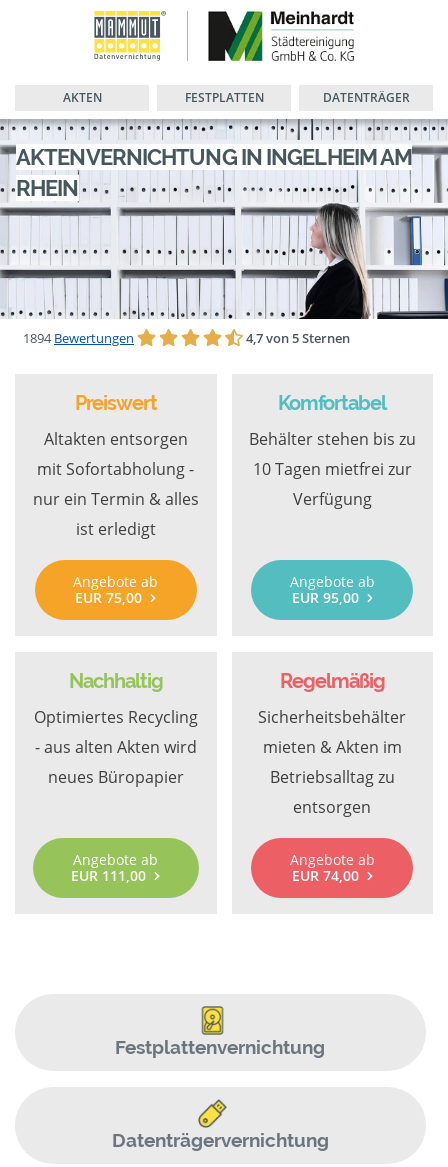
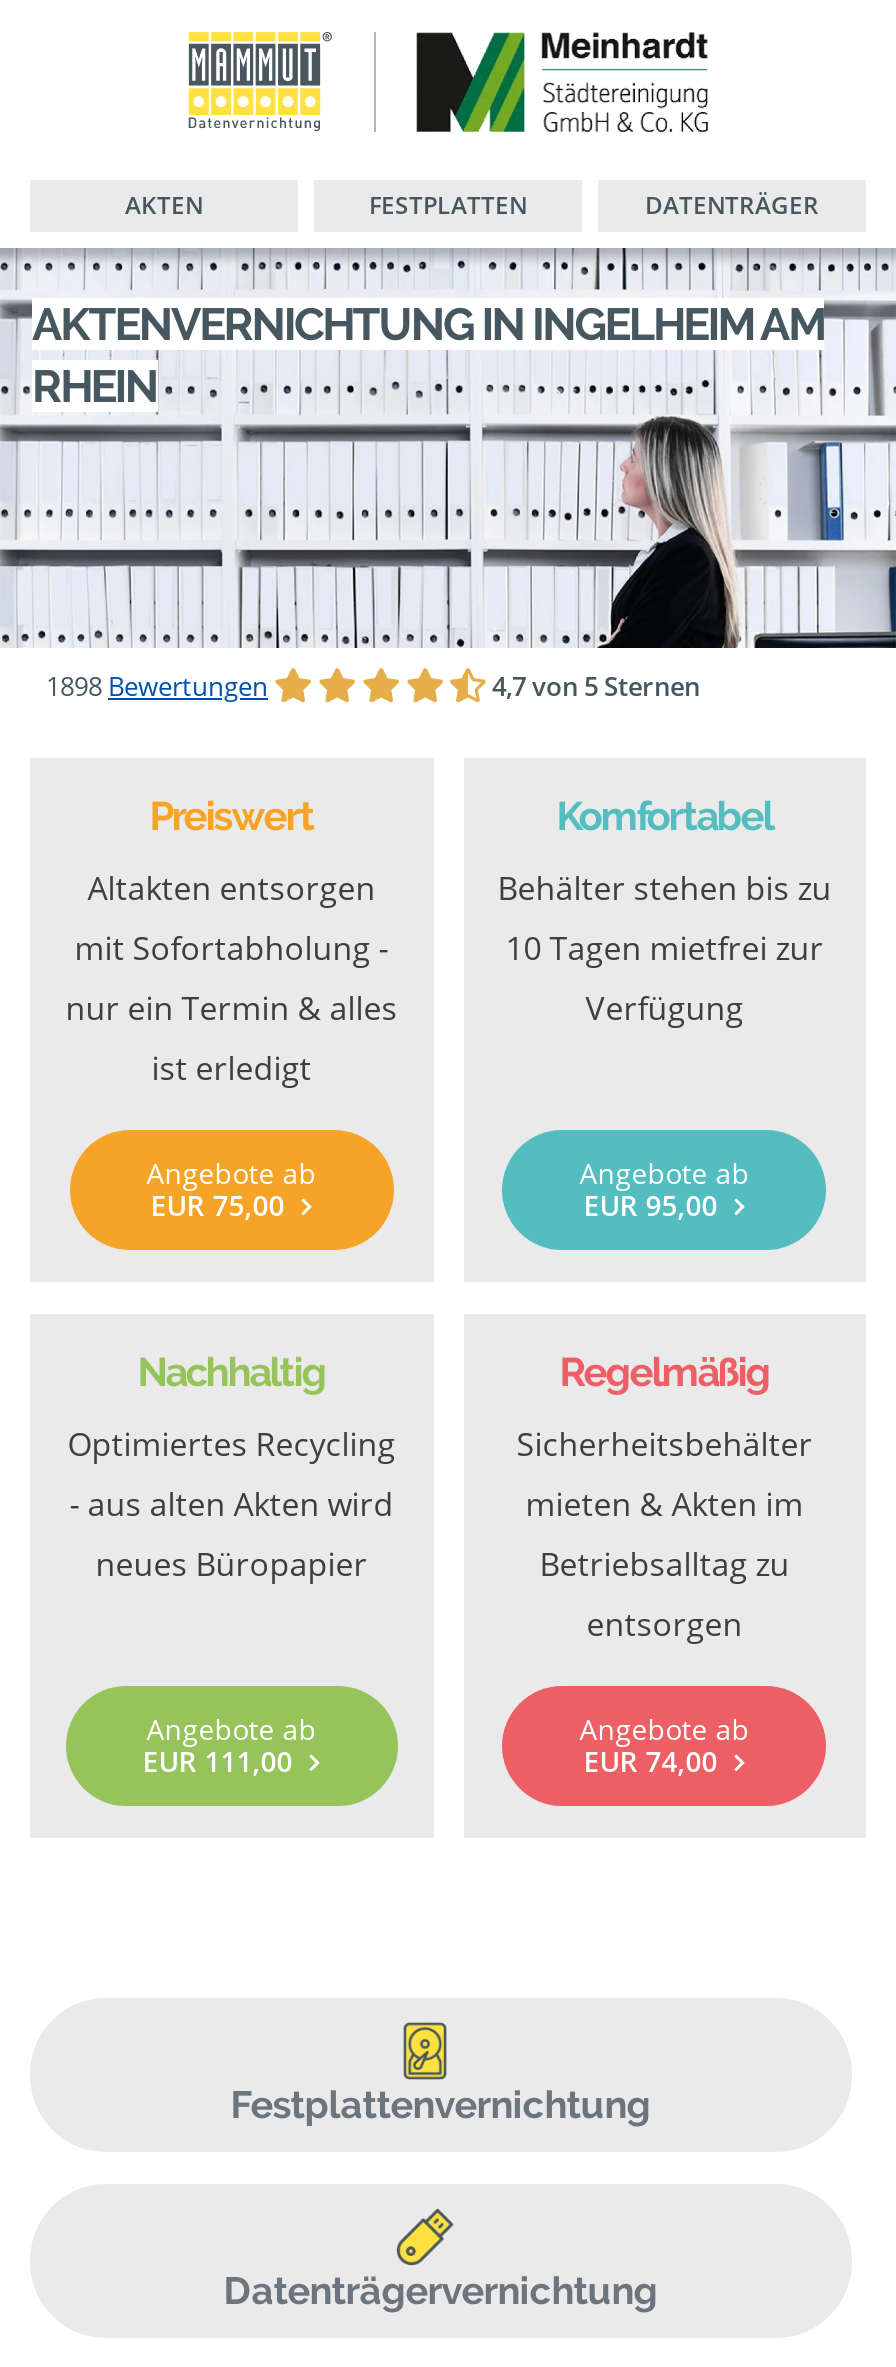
- 1894 Bewertungen
+ 1898 Bewertungen
